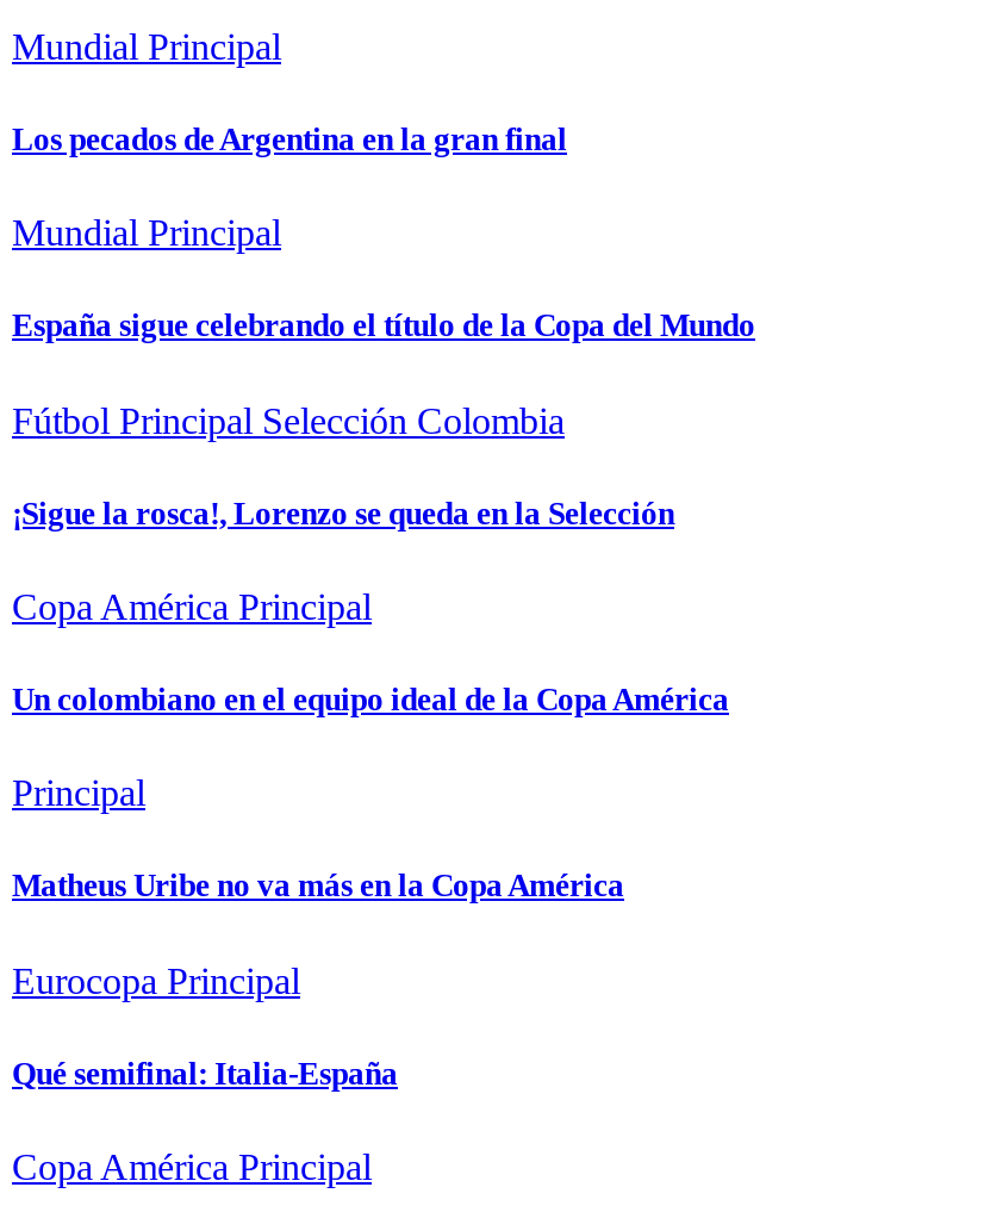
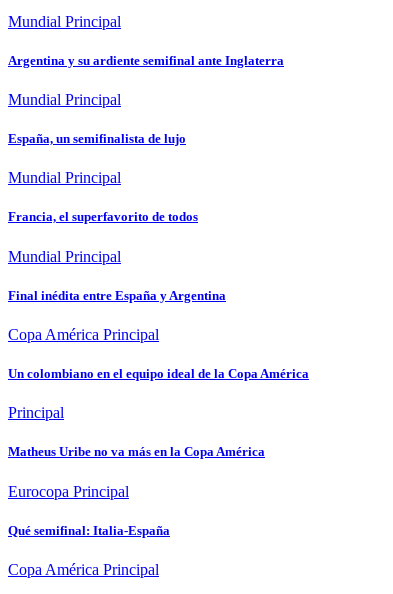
- Los pecados de Argentina en la gran final
+ Argentina y su ardiente semifinal ante Inglaterra

- España sigue celebrando el título de la Copa del Mundo
- Fútbol Principal Selección Colombia
- ¡Sigue la rosca!, Lorenzo se queda en la Selección
+ España, un semifinalista de lujo
+ Mundial Principal
+ Francia, el superfavorito de todos
+ Mundial Principal
+ Final inédita entre España y Argentina
